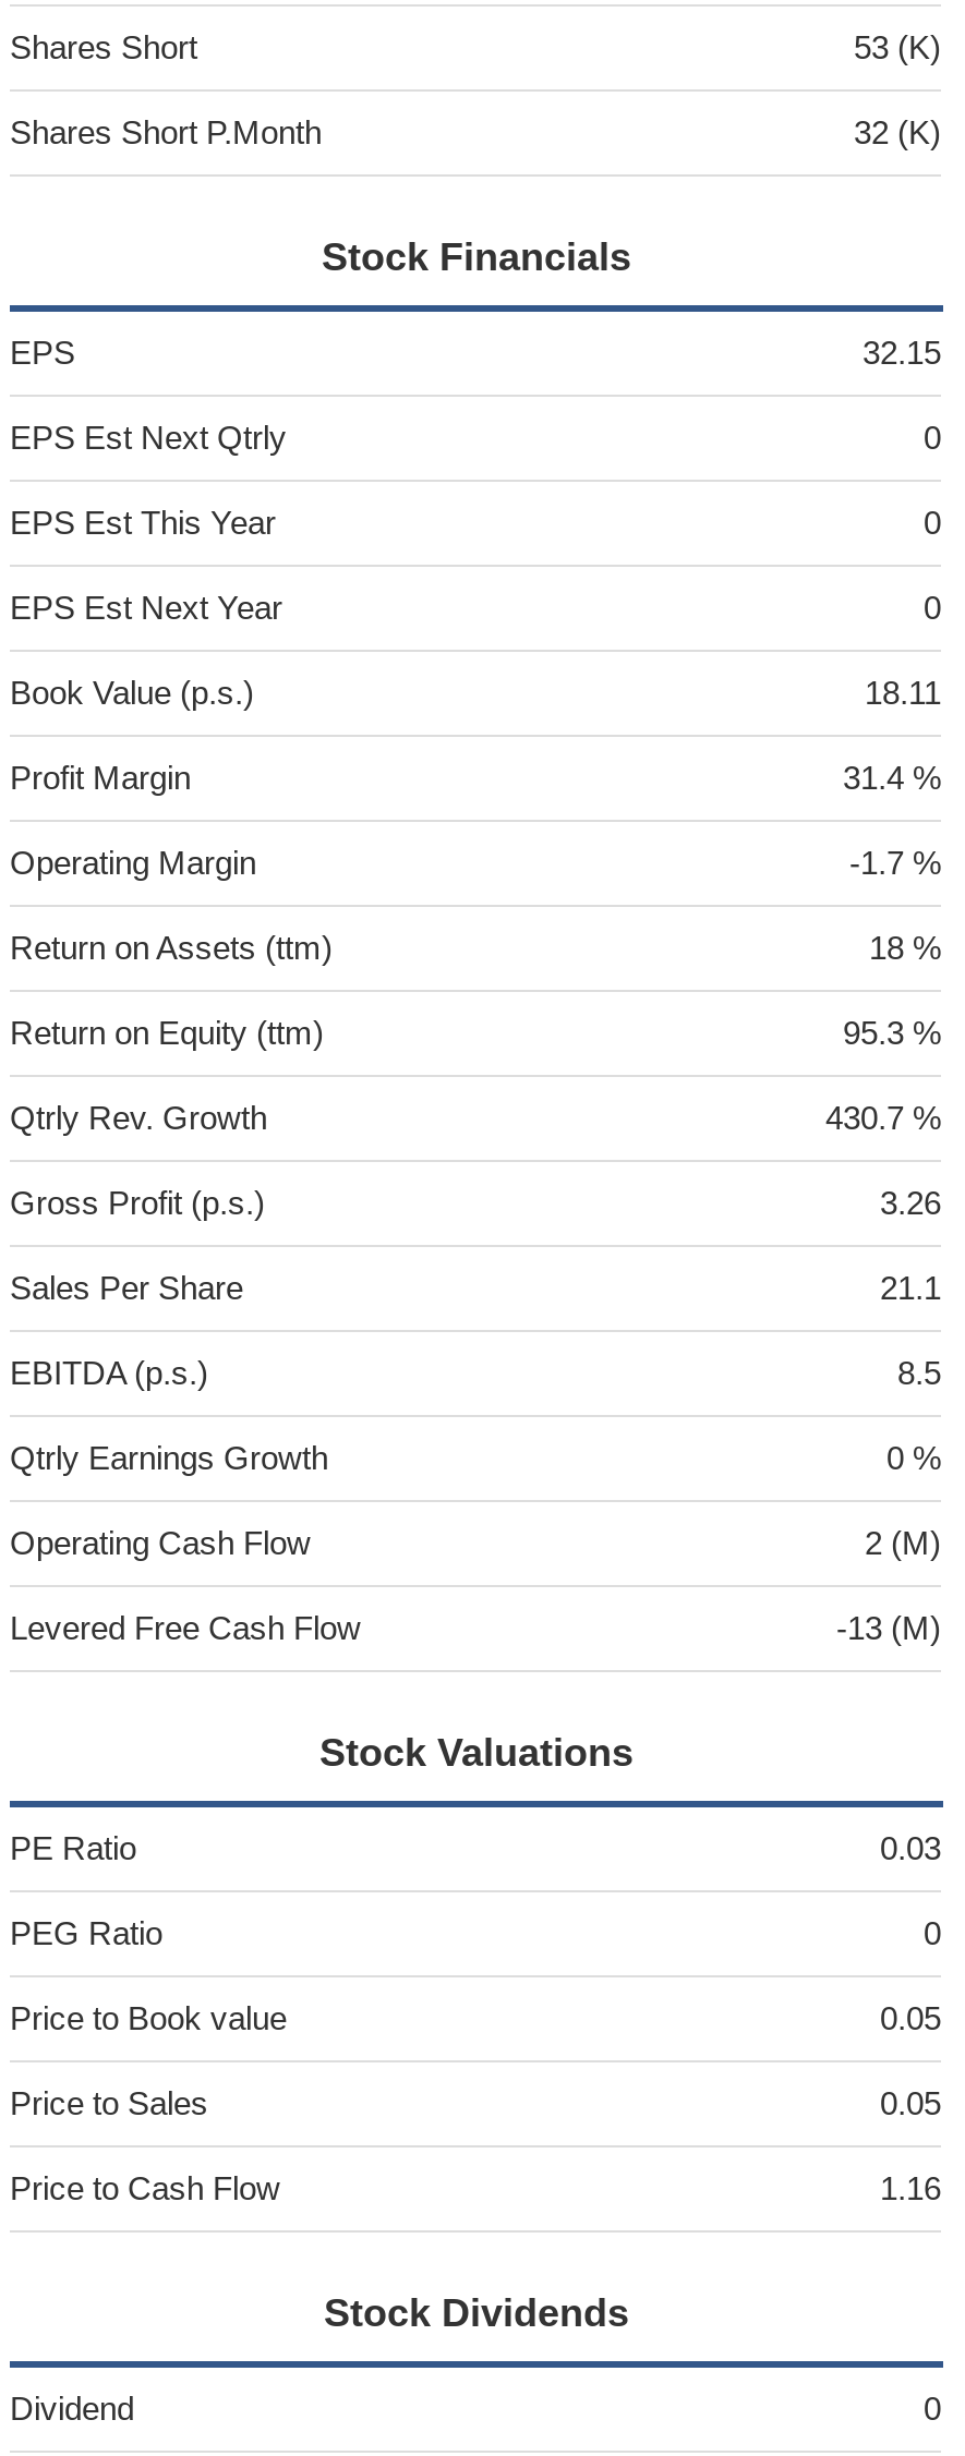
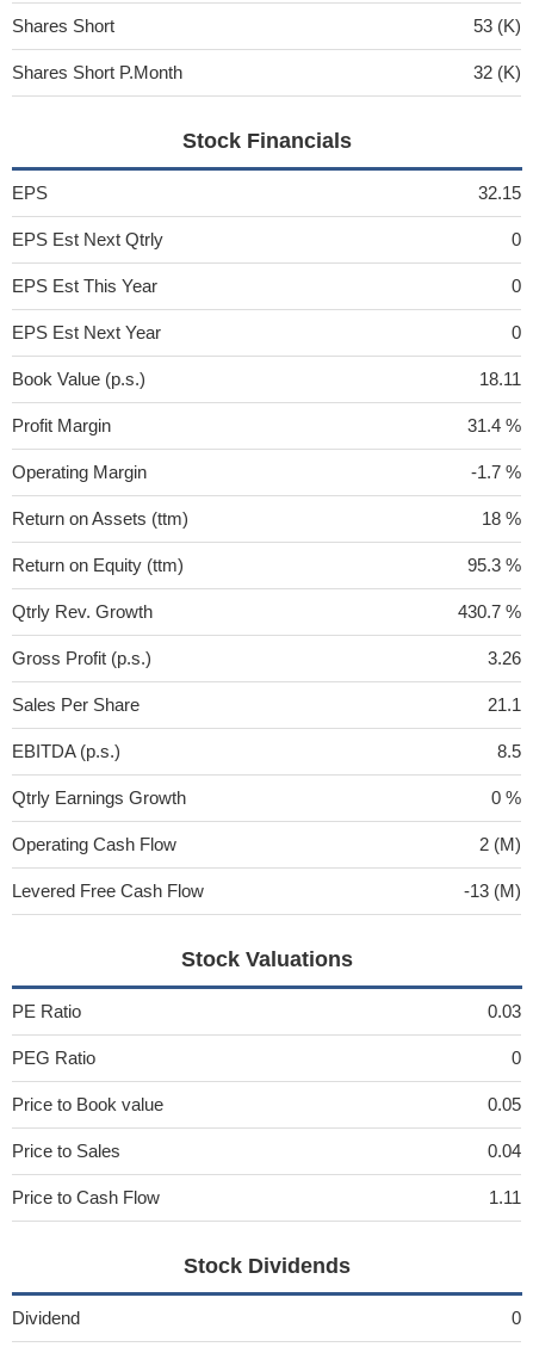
- 0.05
+ 0.04

- 1.16
+ 1.11
